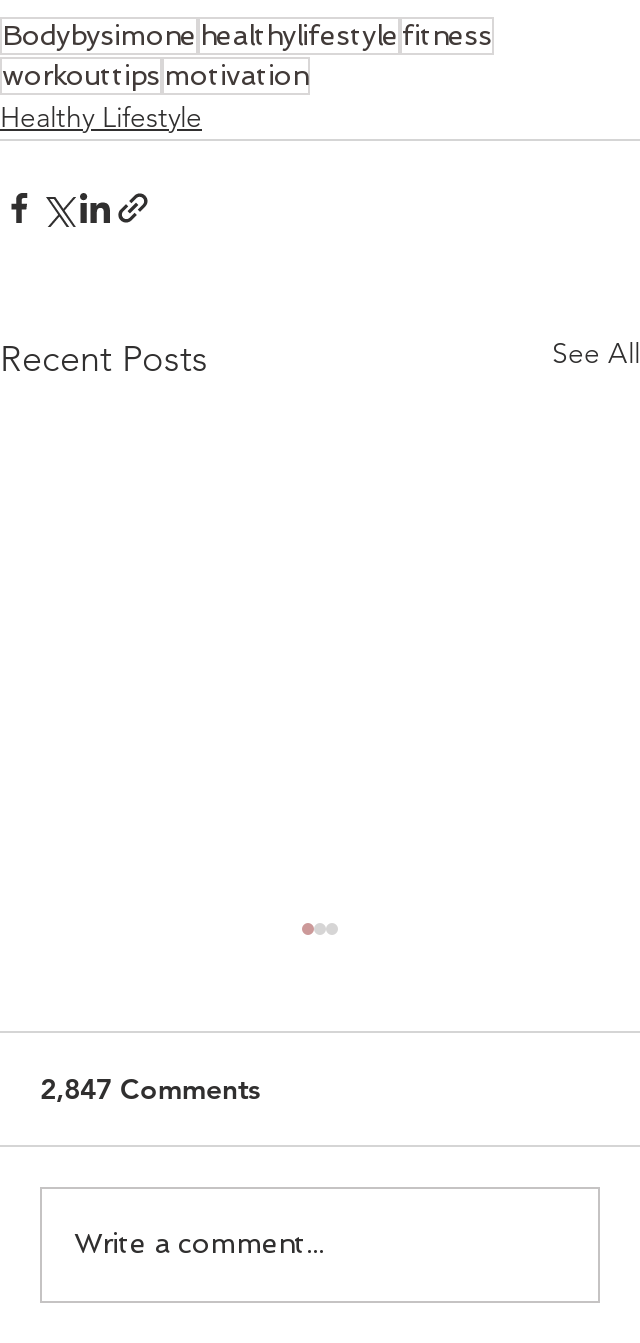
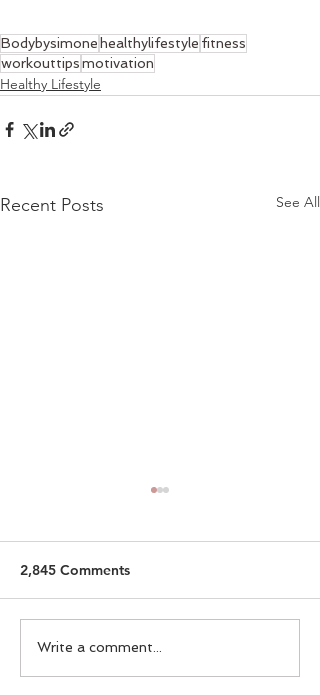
- 2,847 Comments
+ 2,845 Comments
